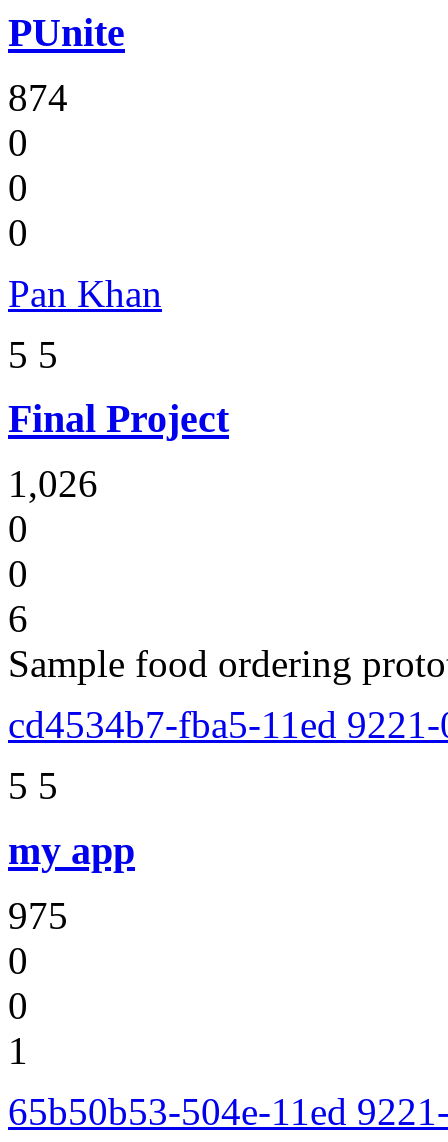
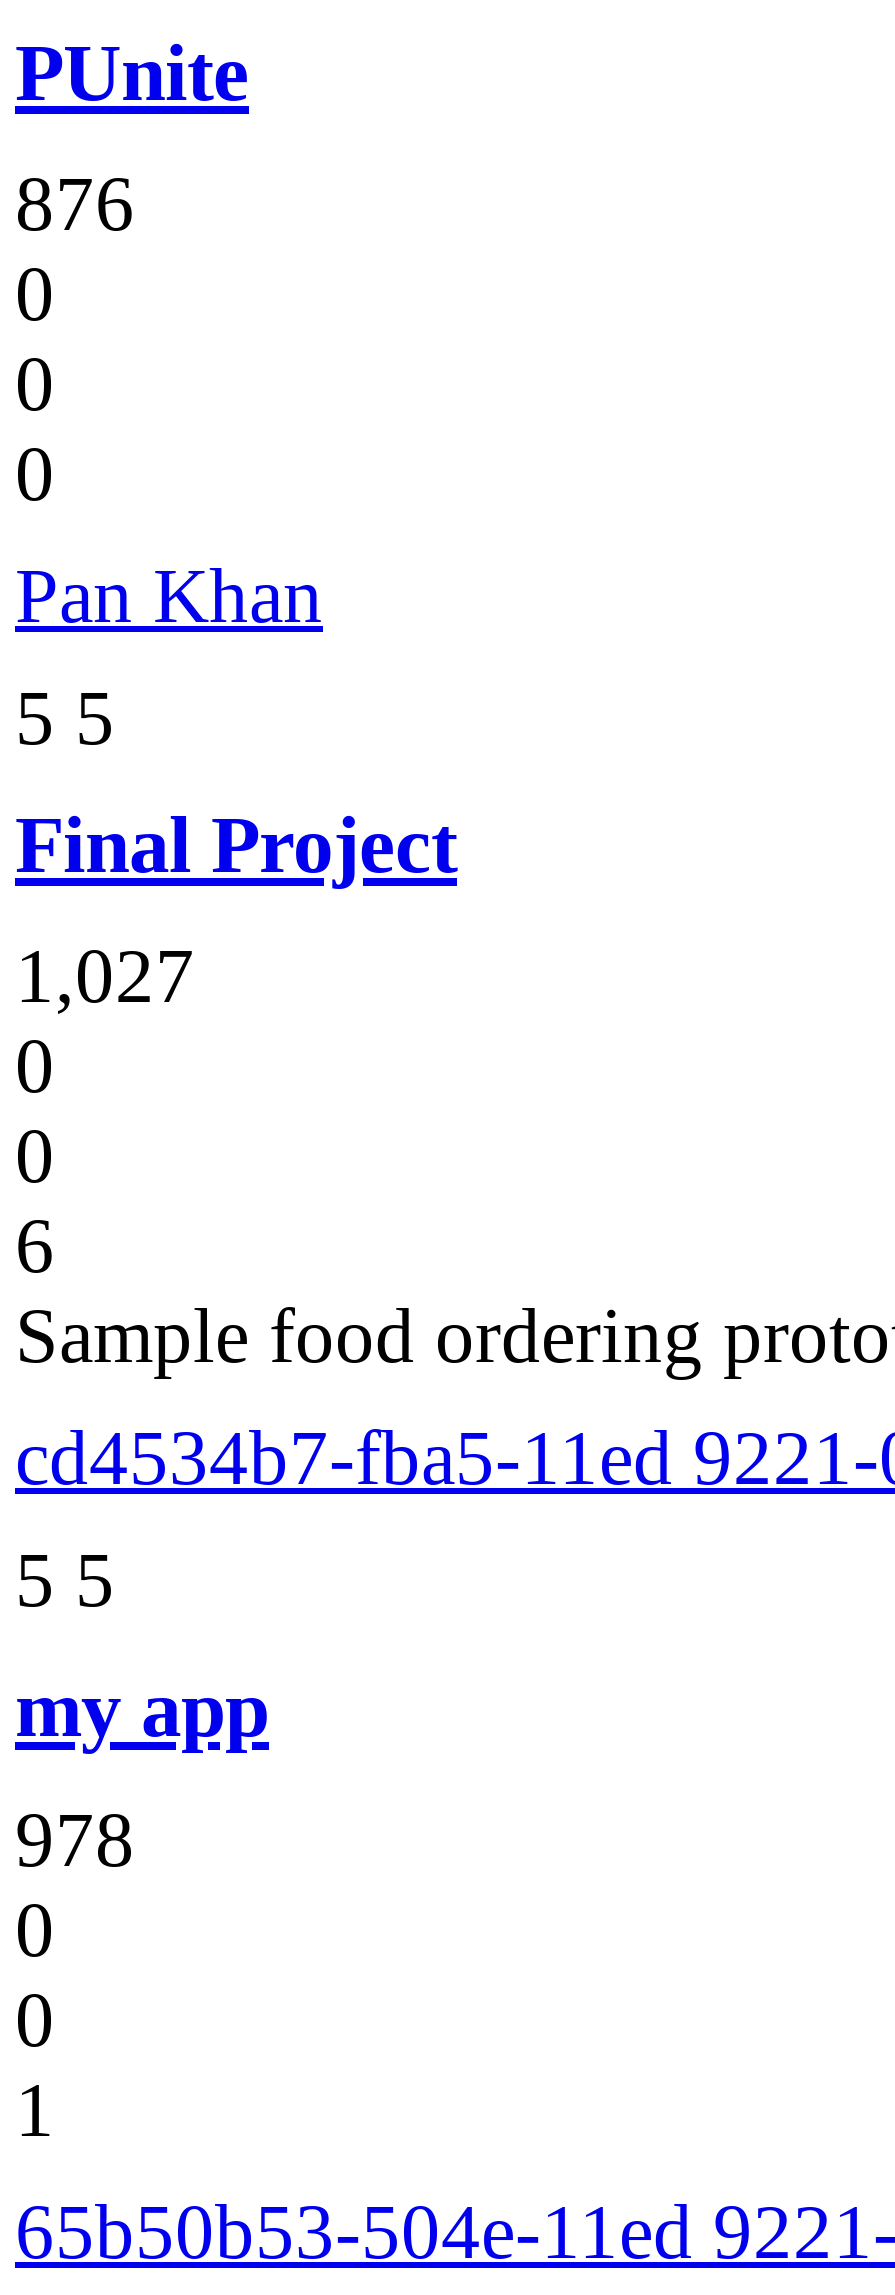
- 874
+ 876

- 1,026
+ 1,027

- 975
+ 978
